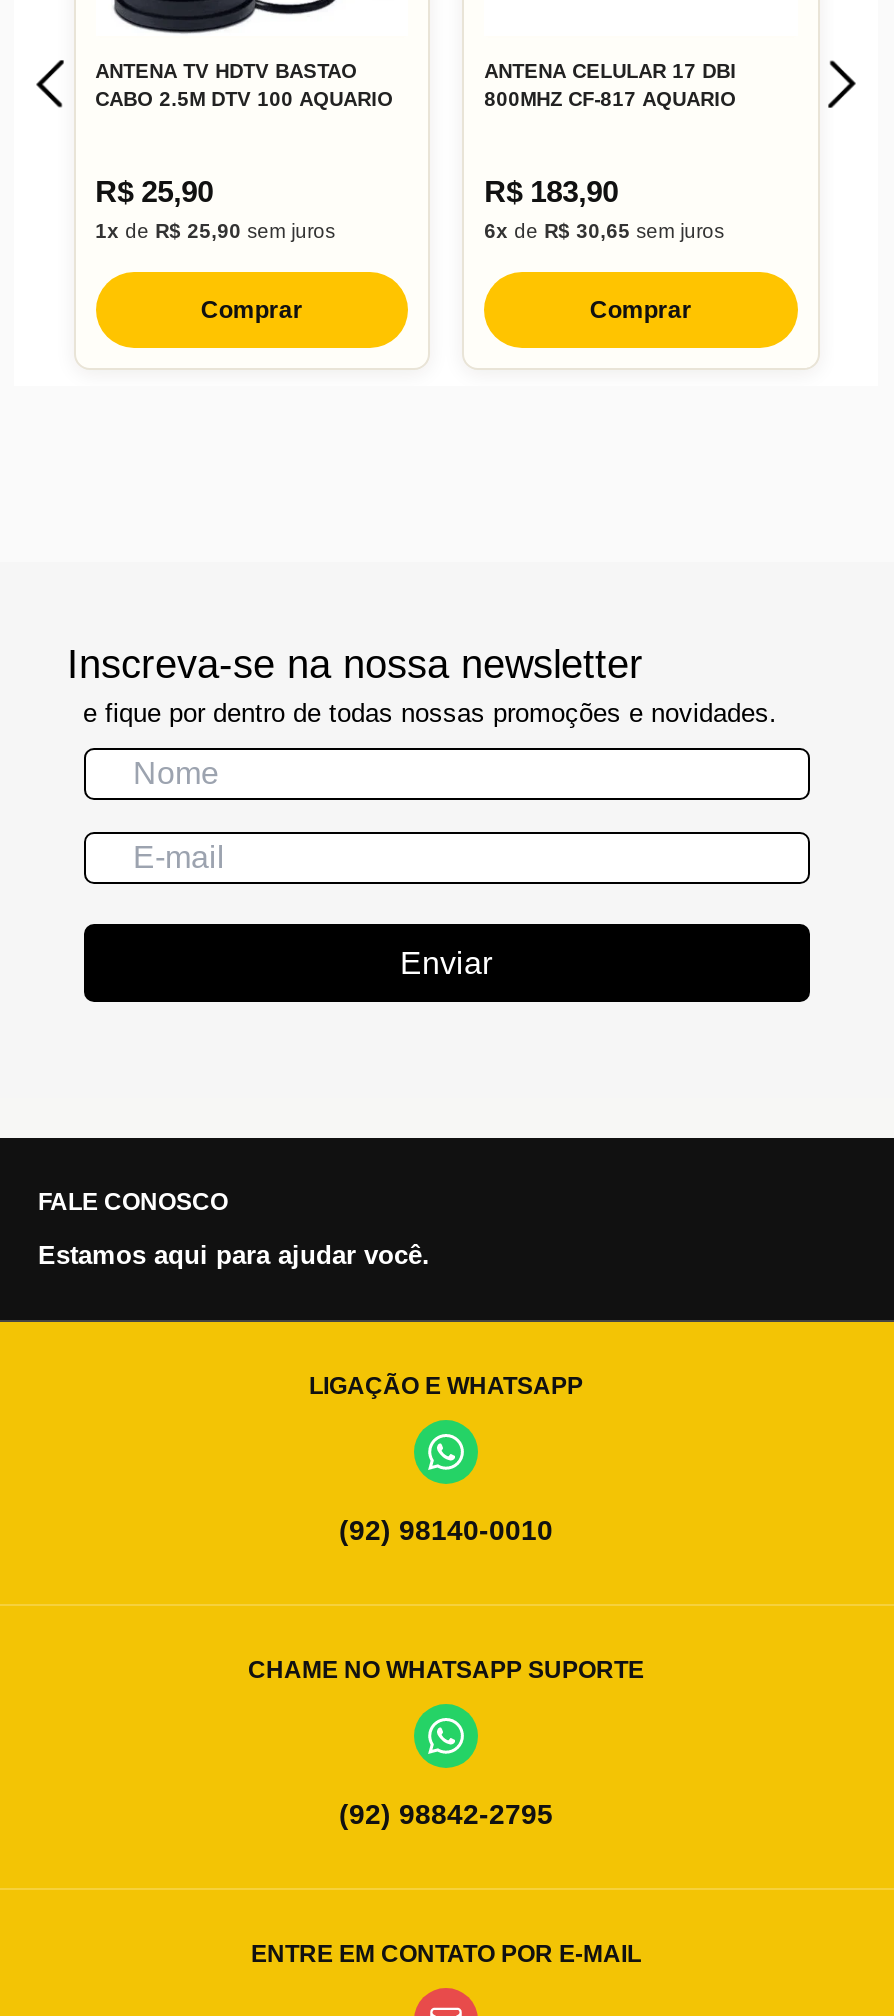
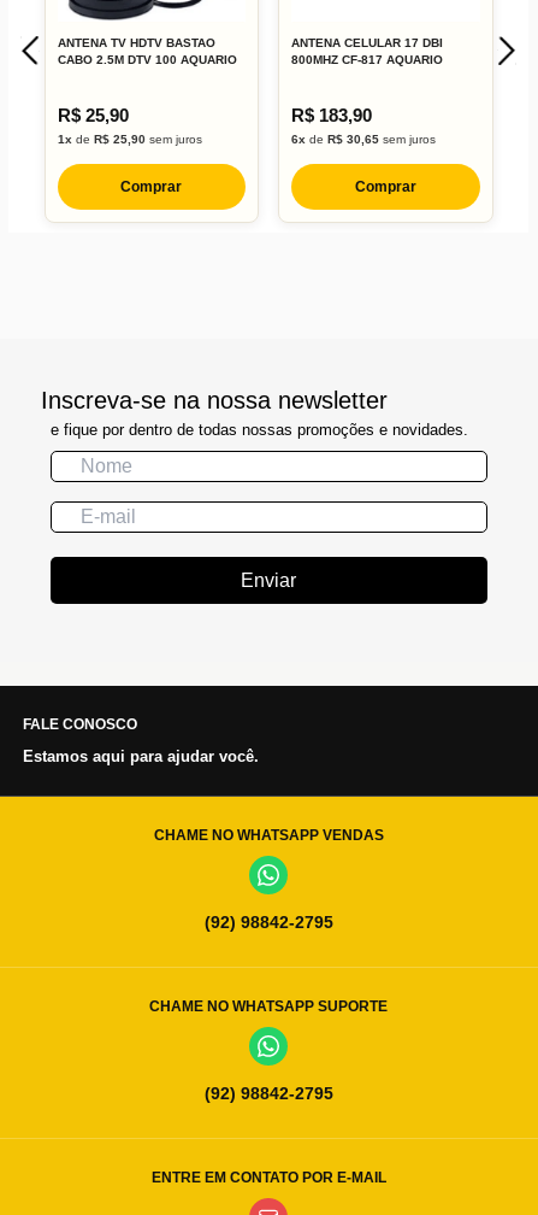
- LIGAÇÃO E WHATSAPP
+ CHAME NO WHATSAPP VENDAS

- (92) 98140-0010
+ (92) 98842-2795
